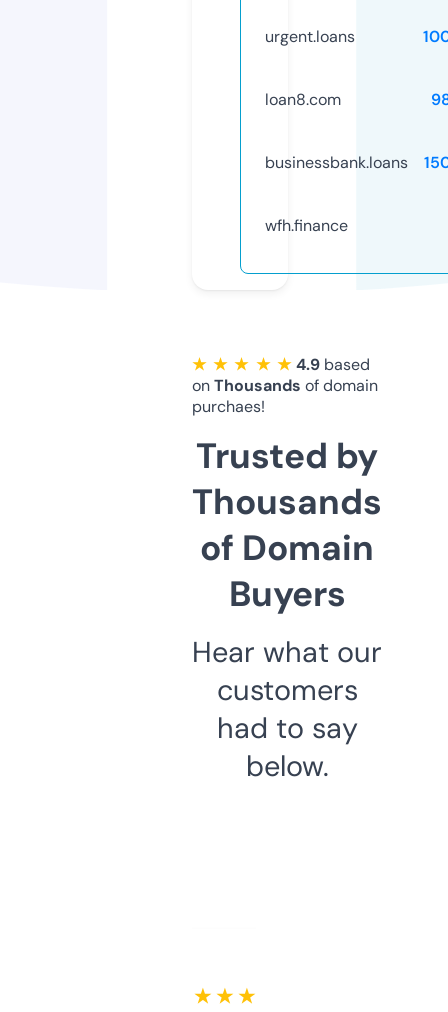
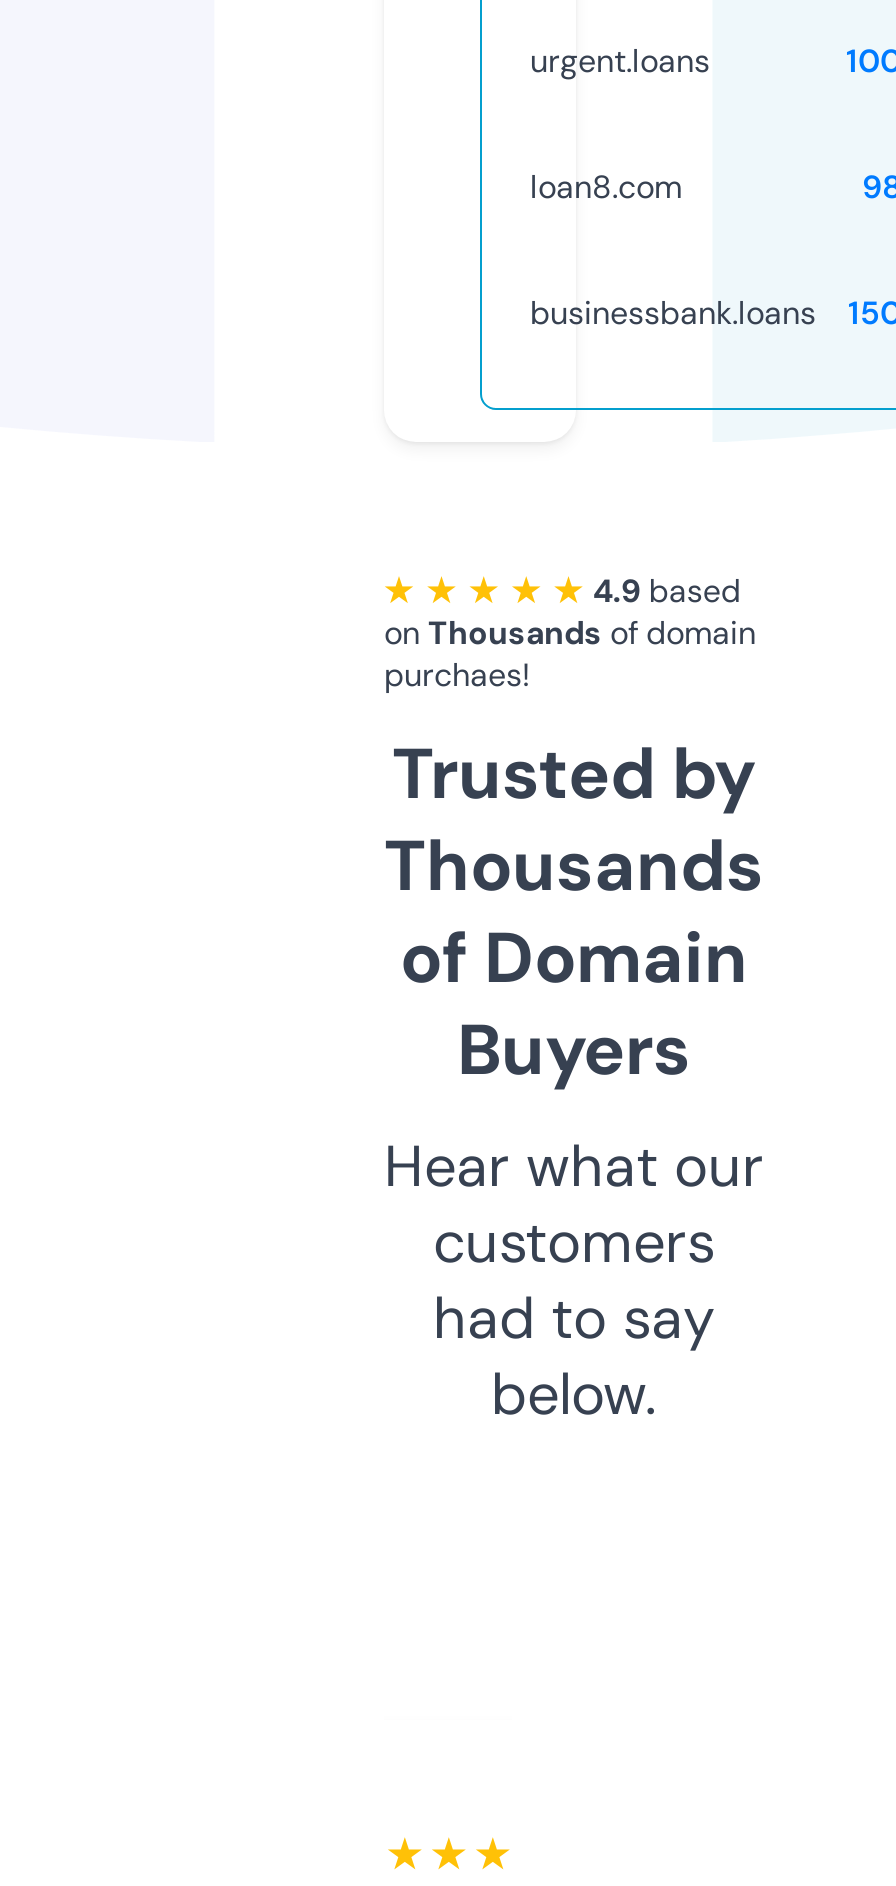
- wfh.finance
